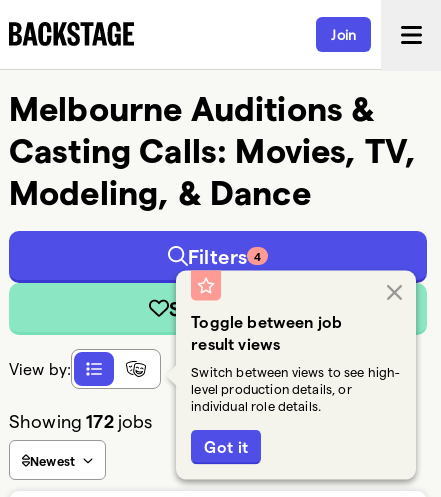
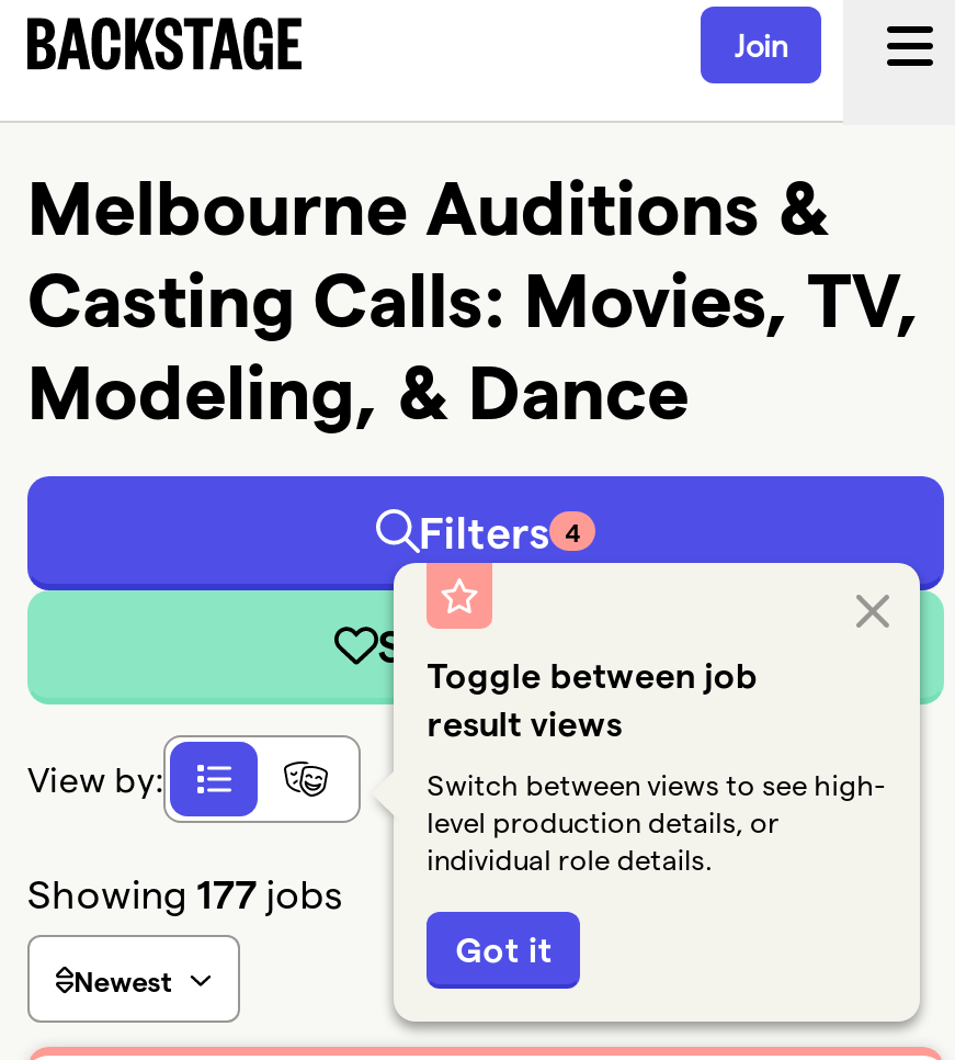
- Showing 172 jobs
+ Showing 177 jobs
